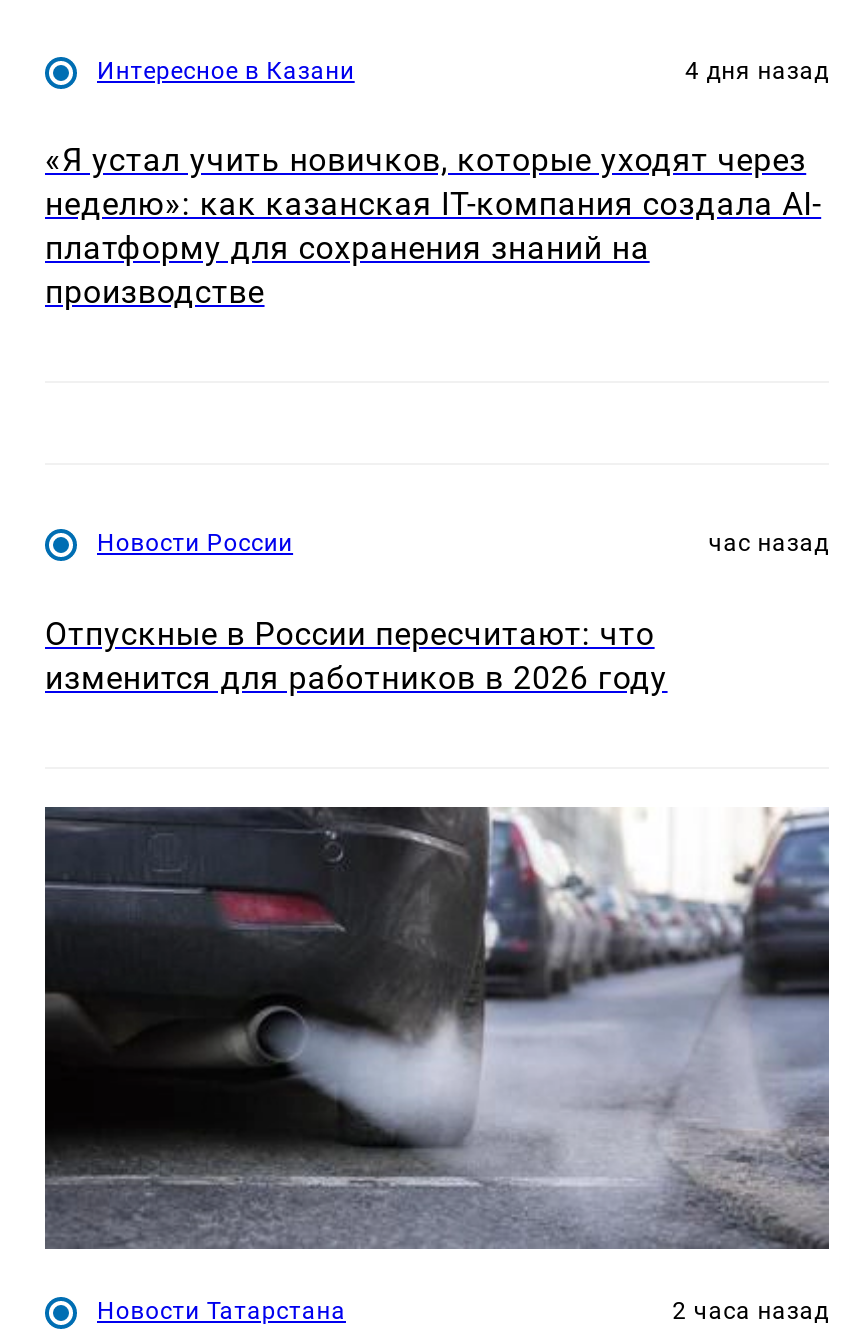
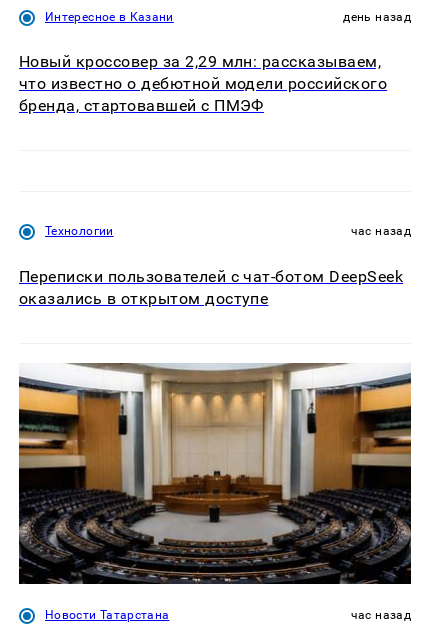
- 4 дня назад
+ день назад

- «Я устал учить новичков, которые уходят через
- неделю»: как казанская IT-компания создала AI-
- платформу для сохранения знаний на
- производстве
+ Новый кроссовер за 2,29 млн: рассказываем,
+ что известно о дебютной модели российского
+ бренда, стартовавшей с ПМЭФ

- Новости России
+ Технологии

- Отпускные в России пересчитают: что
- изменится для работников в 2026 году
+ Переписки пользователей с чат-ботом DeepSeek
+ оказались в открытом доступе

- [image]
- 2 часа назад
+ [image]
+ час назад
